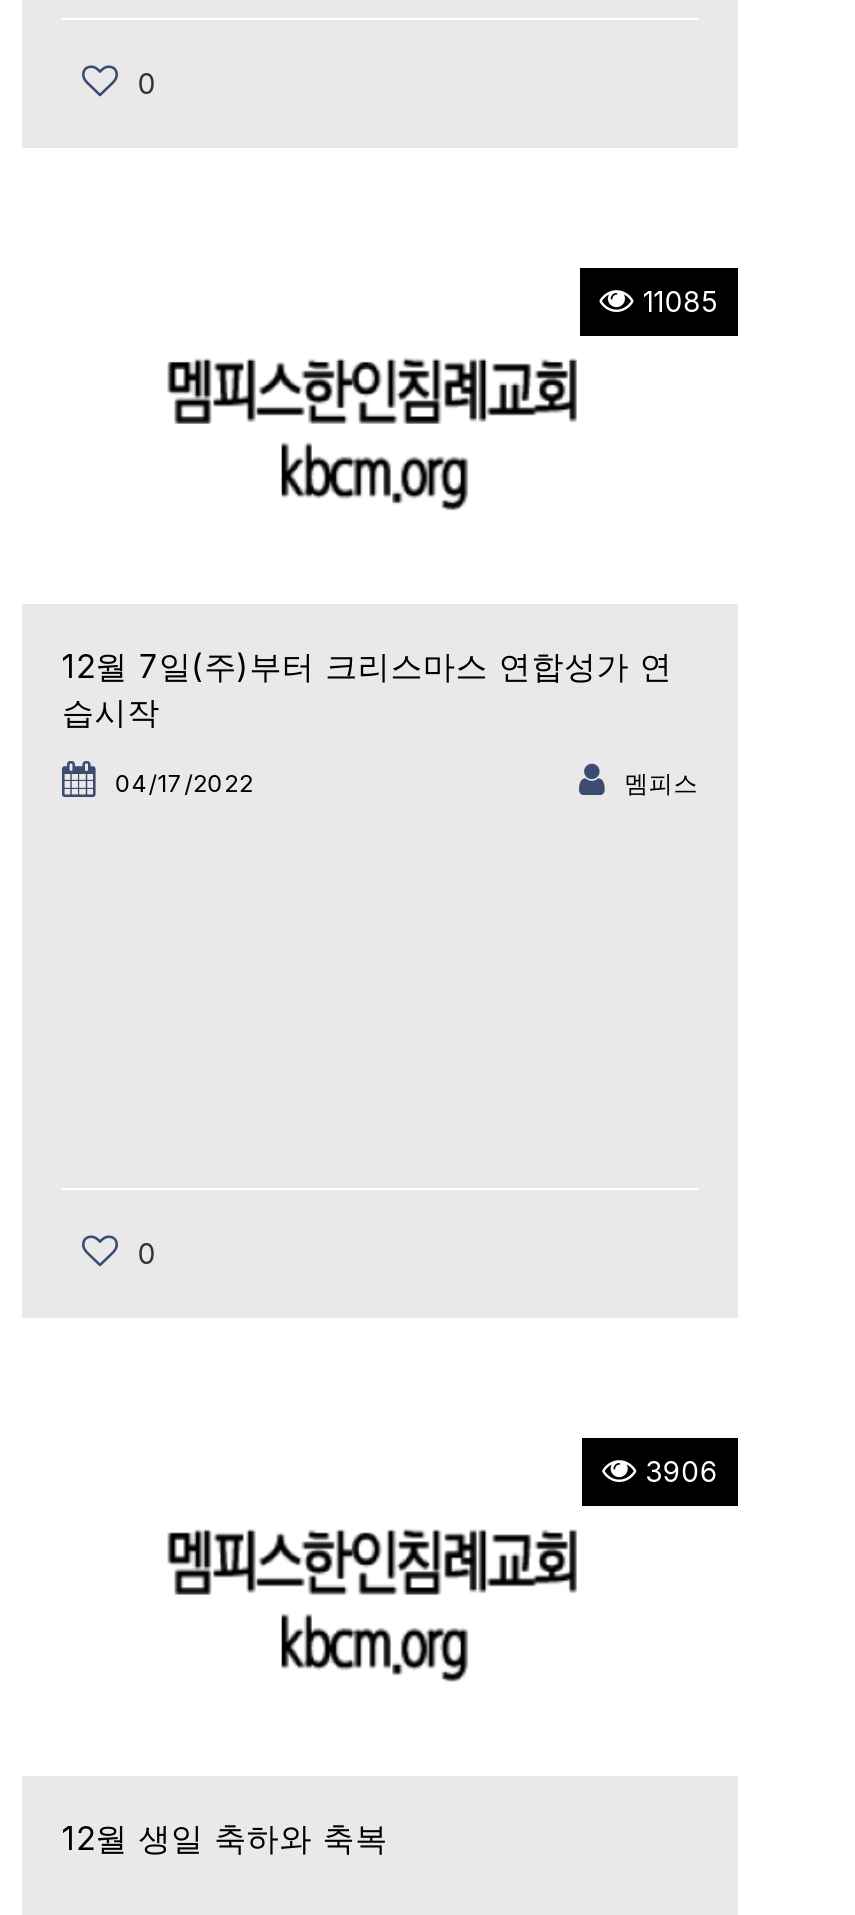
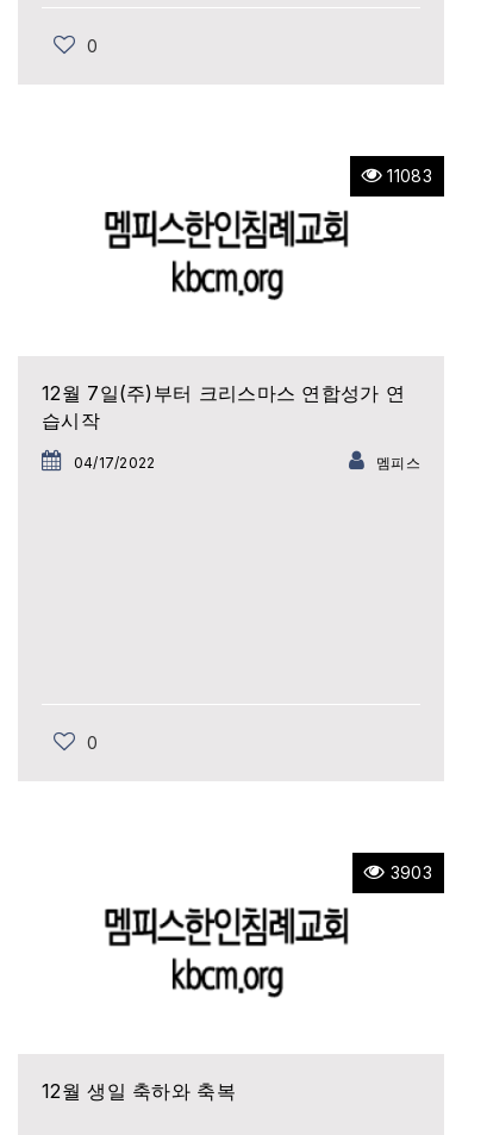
- 11085
+ 11083

- 3906
+ 3903
